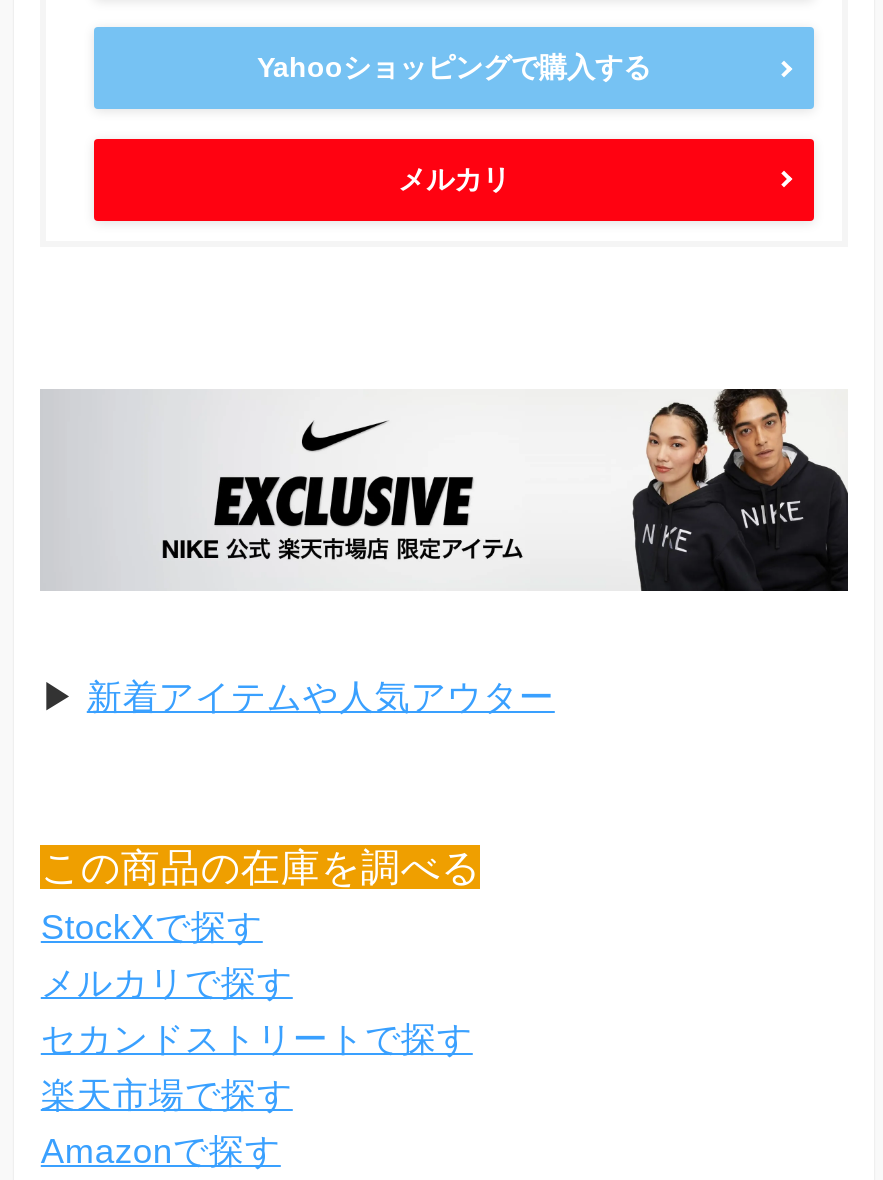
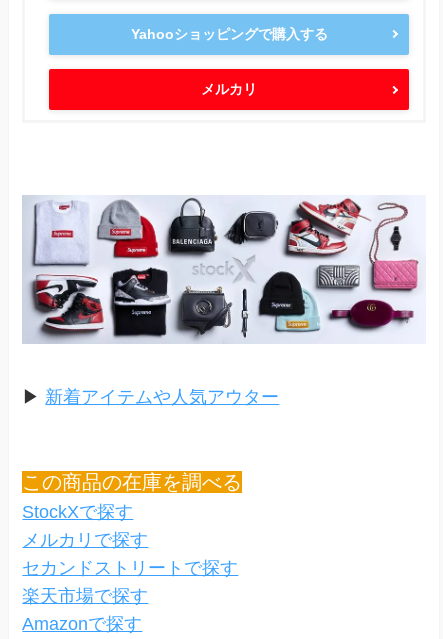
- [image]
+ [image]
